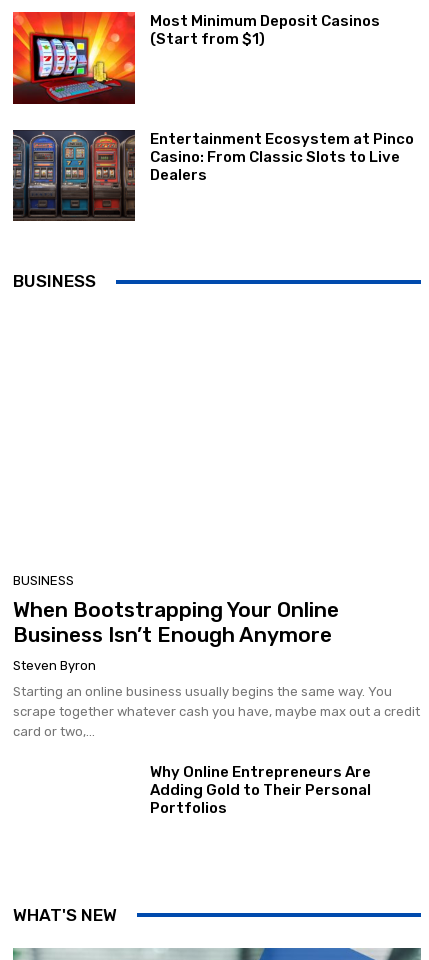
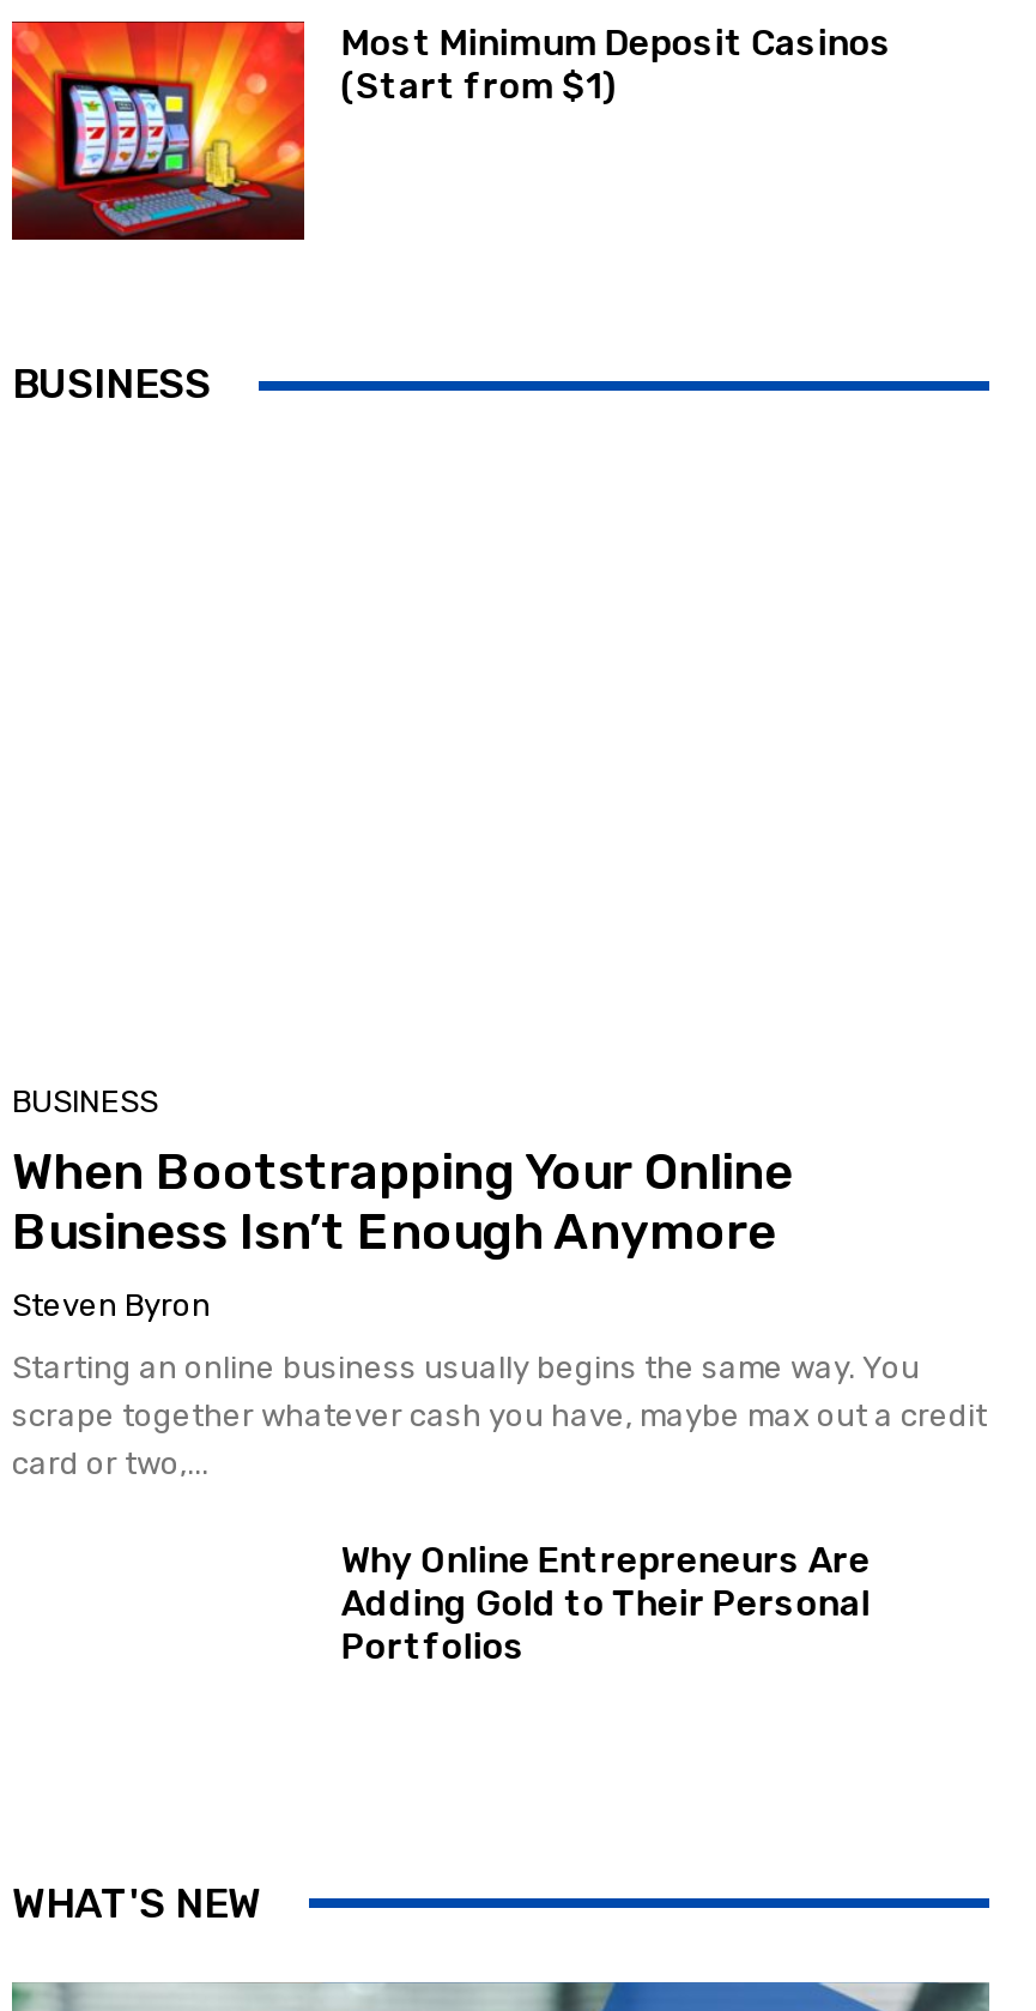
- [image]
- Entertainment Ecosystem at Pinco
- Casino: From Classic Slots to Live
- Dealers
